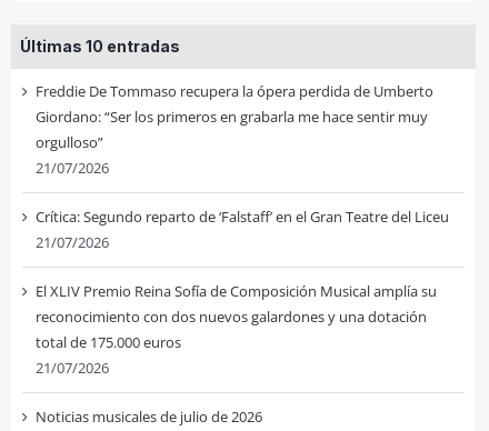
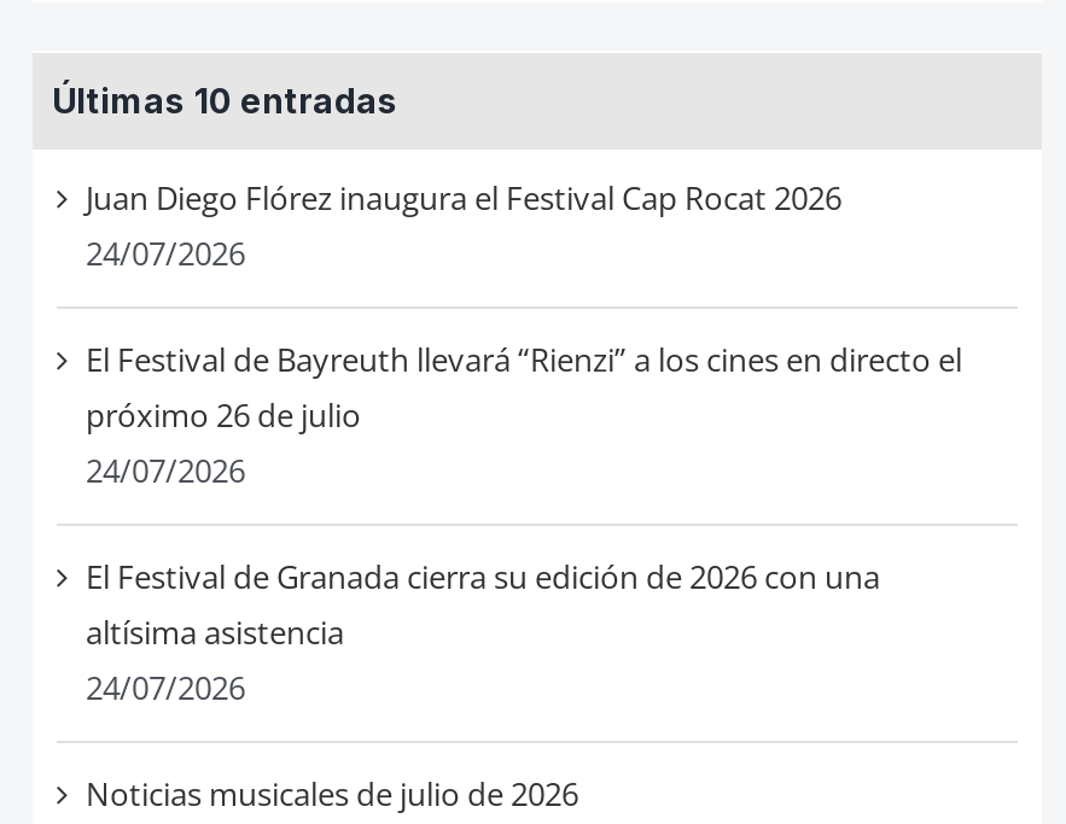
- Freddie De Tommaso recupera la ópera perdida de Umberto
- Giordano: “Ser los primeros en grabarla me hace sentir muy
- orgulloso”
- 21/07/2026
+ Juan Diego Flórez inaugura el Festival Cap Rocat 2026
+ 24/07/2026

- Crítica: Segundo reparto de ‘Falstaff’ en el Gran Teatre del Liceu
- 21/07/2026
+ El Festival de Bayreuth llevará “Rienzi” a los cines en directo el
+ próximo 26 de julio
+ 24/07/2026

- El XLIV Premio Reina Sofía de Composición Musical amplía su
- reconocimiento con dos nuevos galardones y una dotación
- total de 175.000 euros
- 21/07/2026
+ El Festival de Granada cierra su edición de 2026 con una
+ altísima asistencia
+ 24/07/2026
